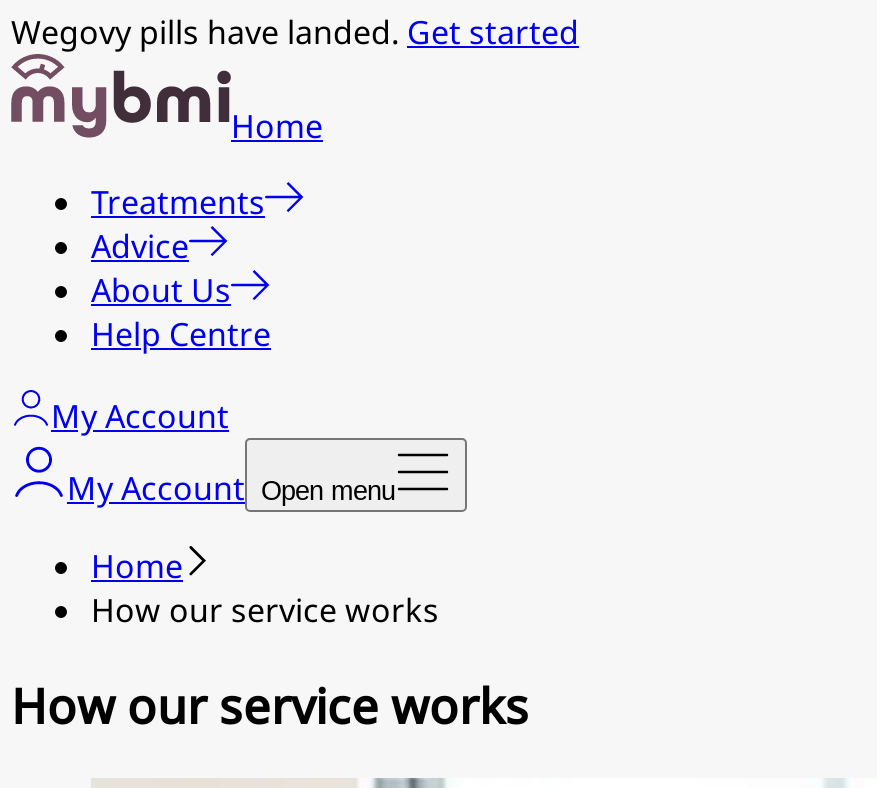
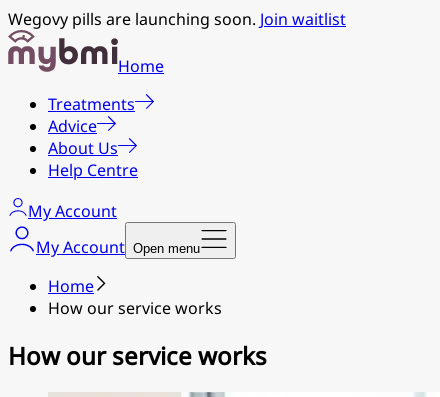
- Wegovy pills have landed. Get started
+ Wegovy pills are launching soon. Join waitlist
